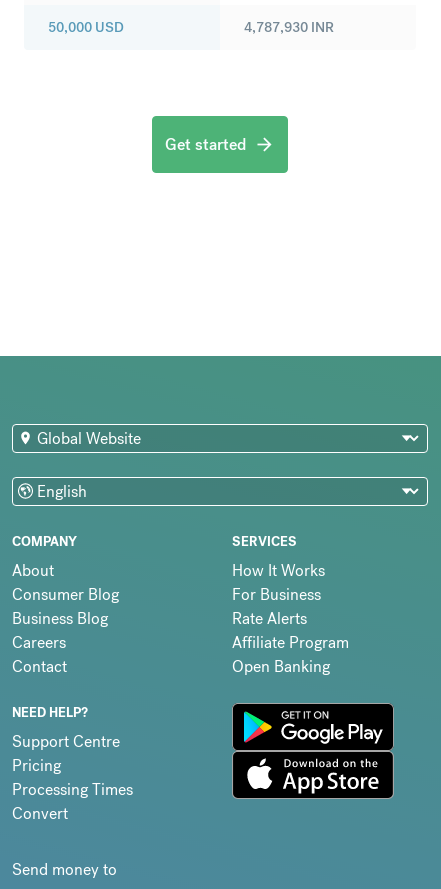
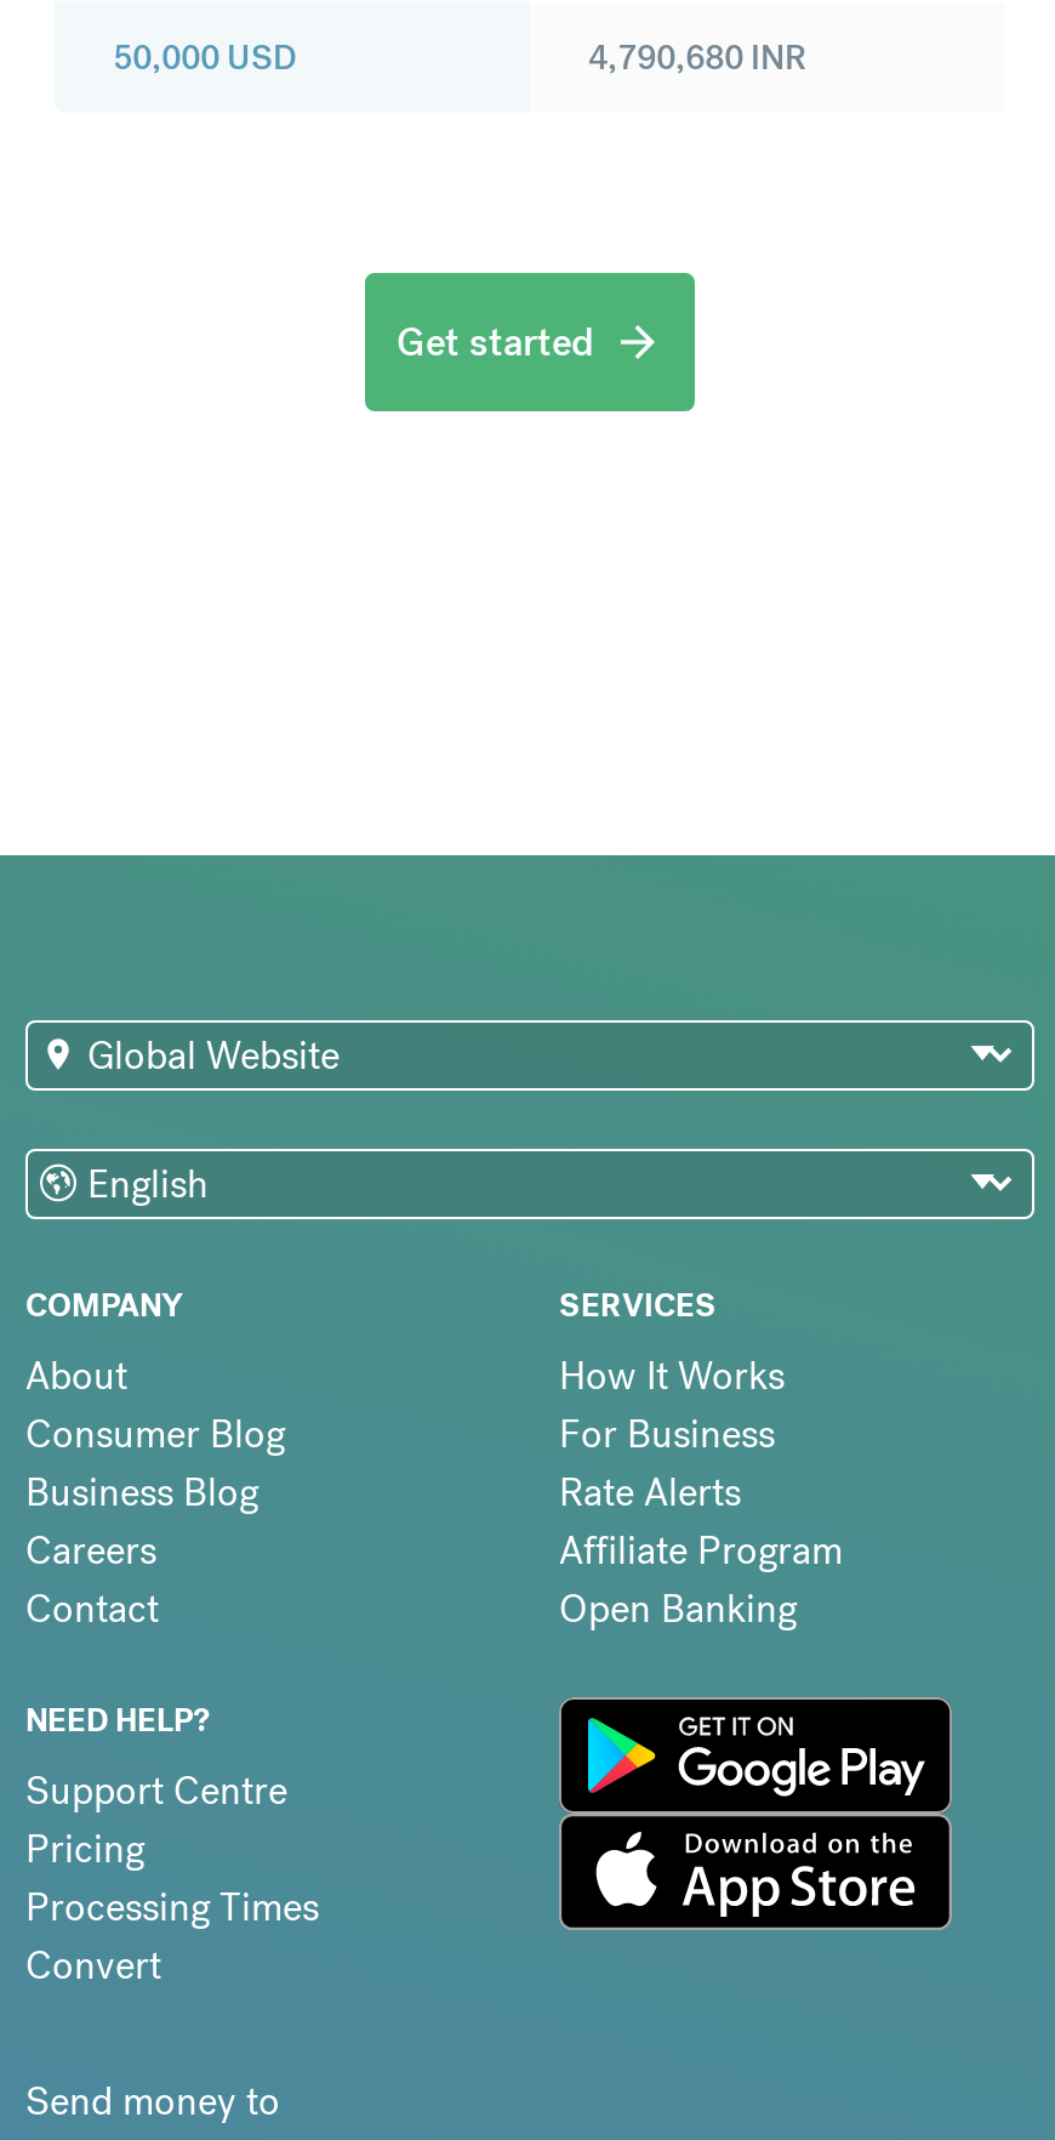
- 4,787,930 INR
+ 4,790,680 INR
